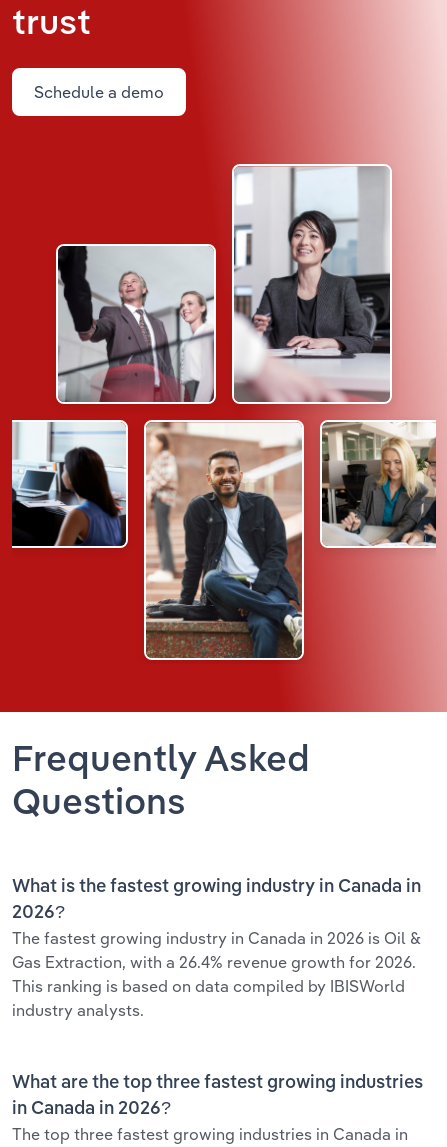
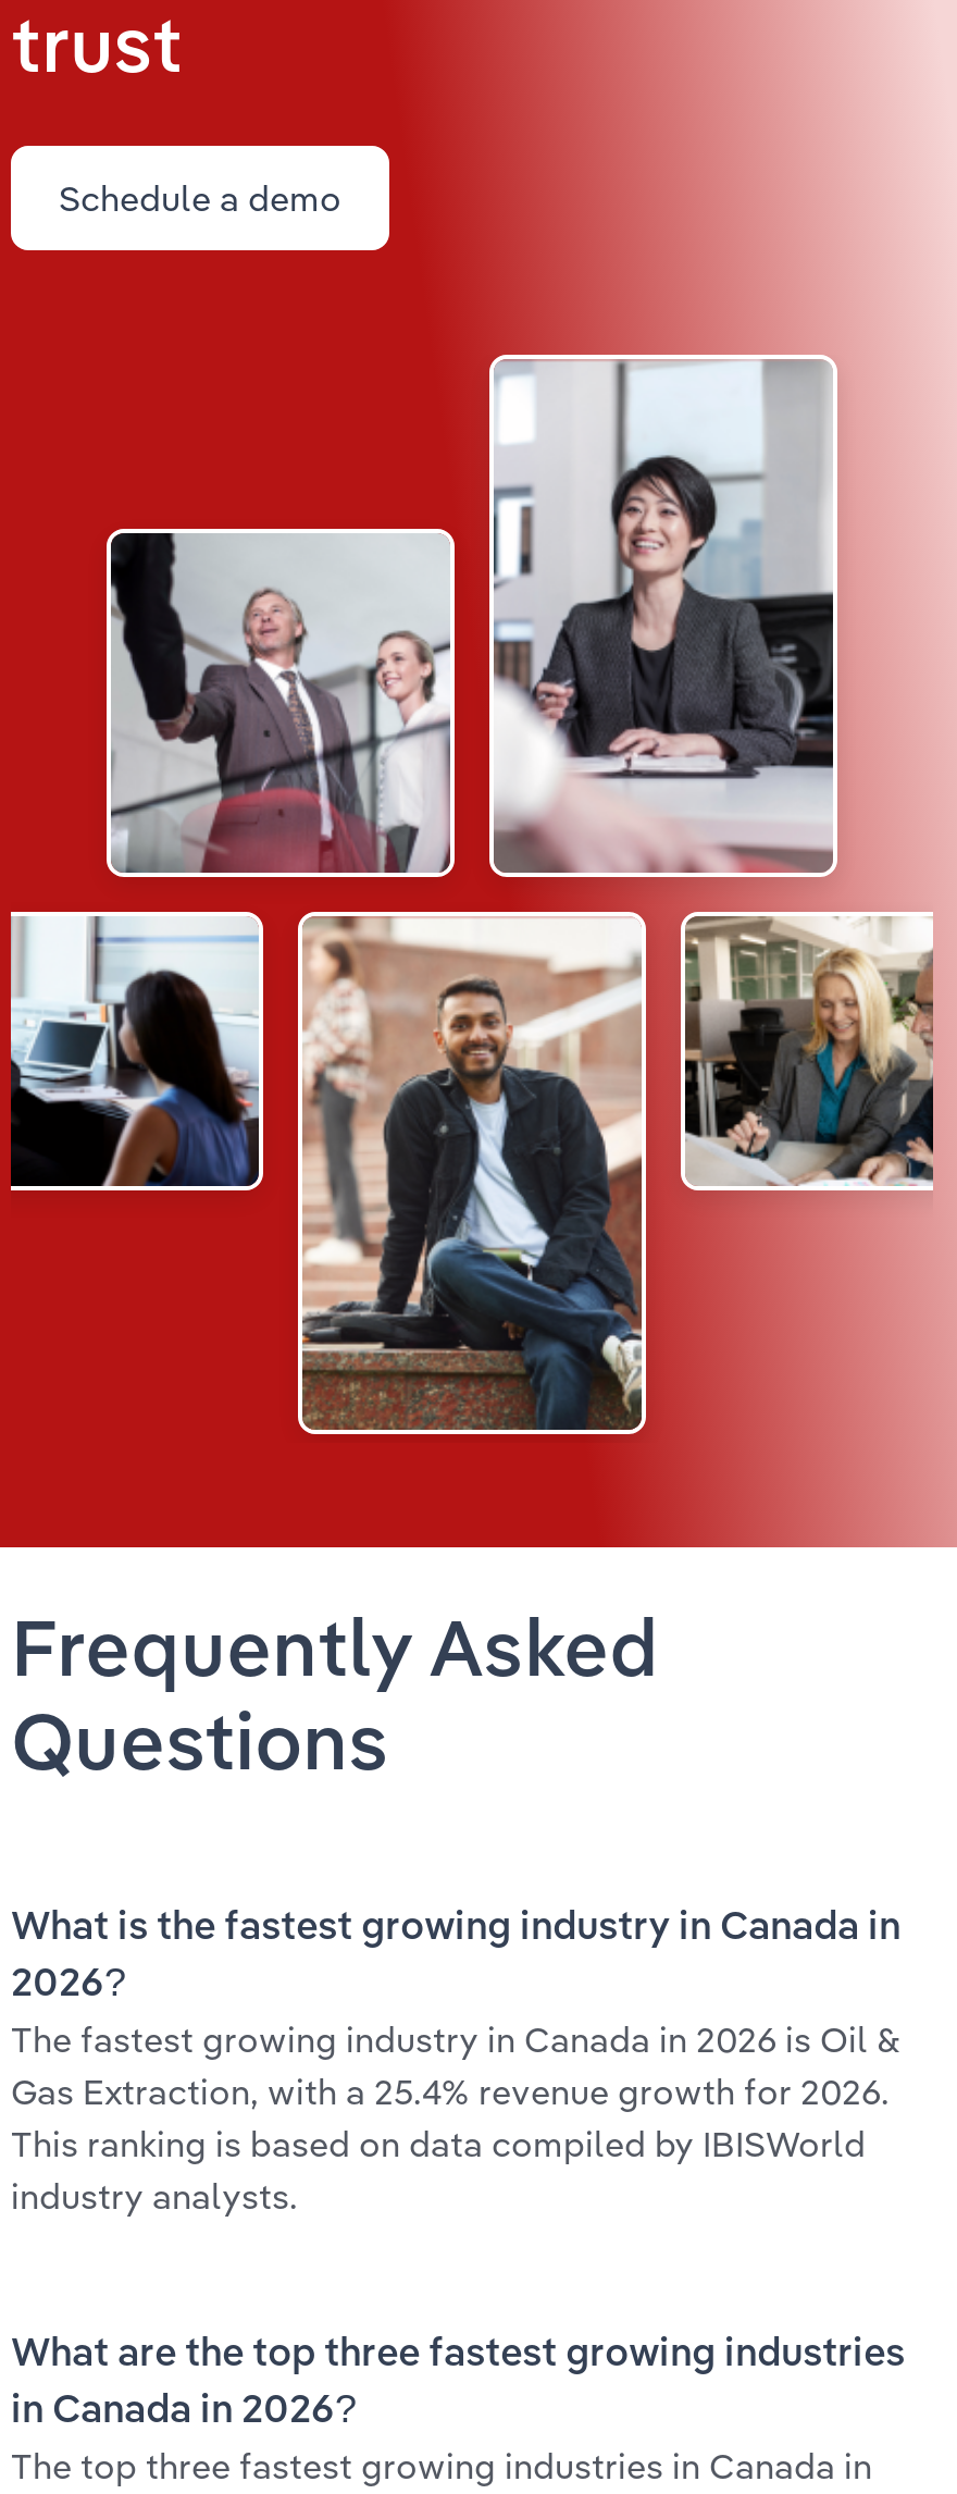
- Gas Extraction, with a 26.4% revenue growth for 2026.
+ Gas Extraction, with a 25.4% revenue growth for 2026.
